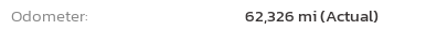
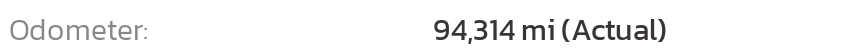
- 62,326 mi (Actual)
+ 94,314 mi (Actual)
